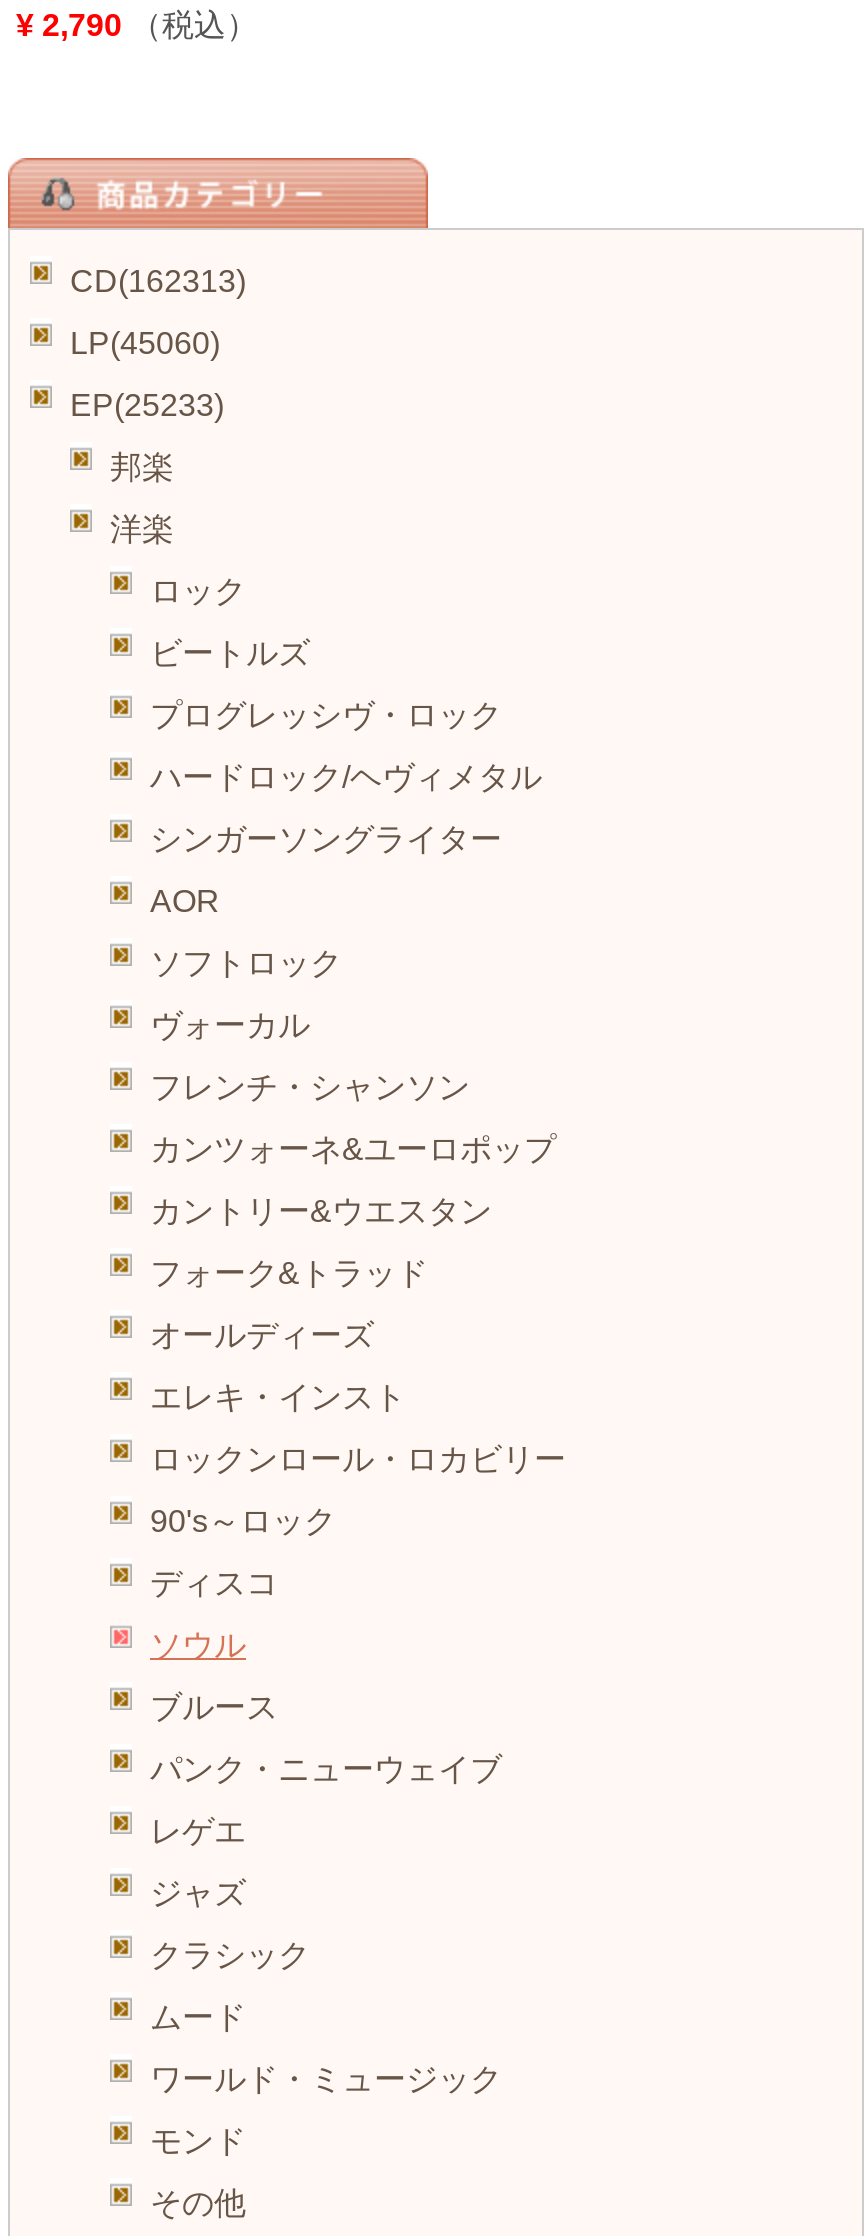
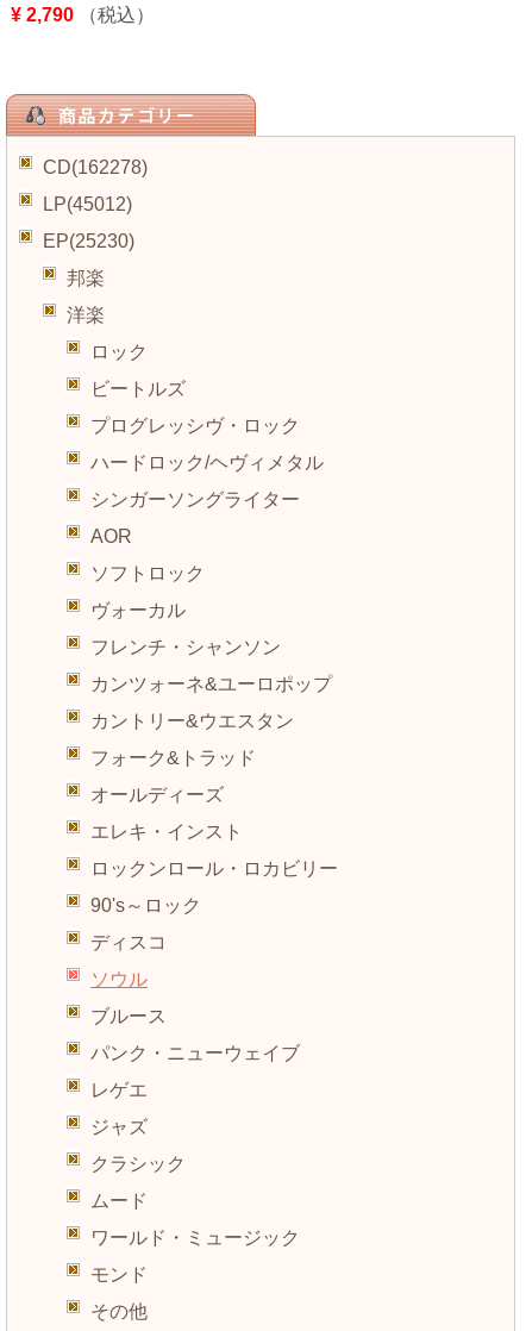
- CD(162313)
+ CD(162278)

- LP(45060)
+ LP(45012)

- EP(25233)
+ EP(25230)
